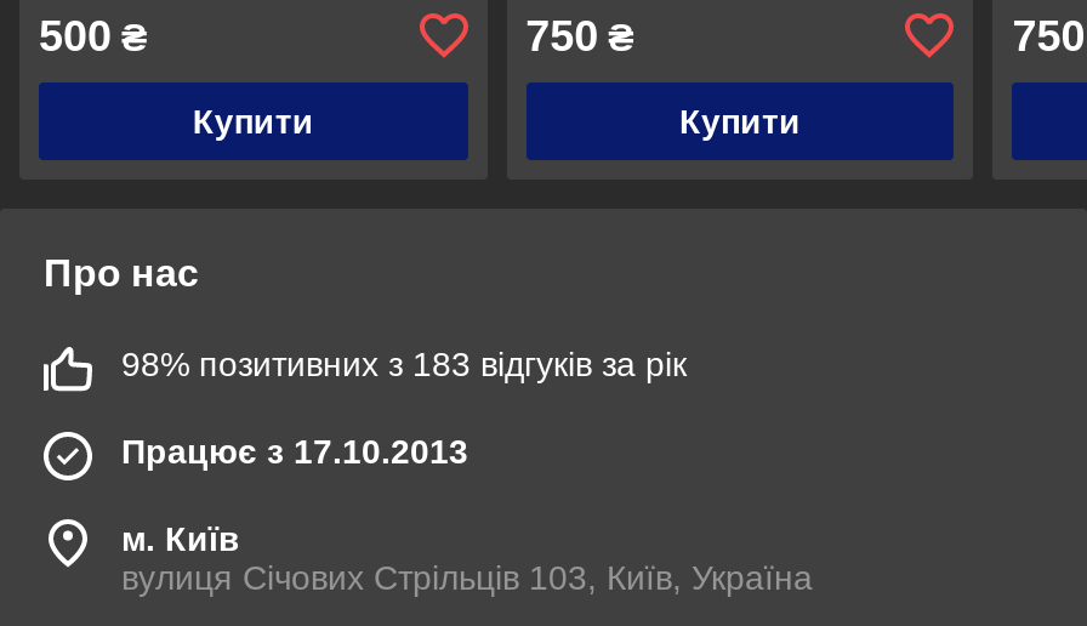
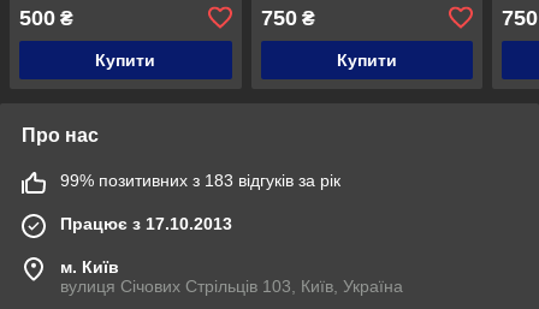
- 98% позитивних з 183 відгуків за рік
+ 99% позитивних з 183 відгуків за рік
